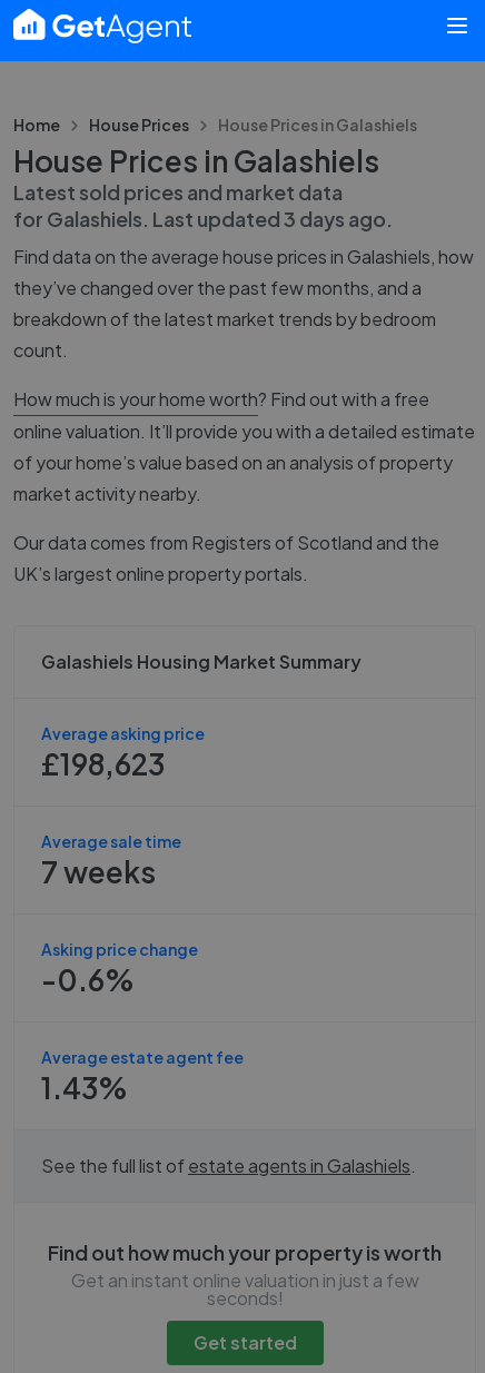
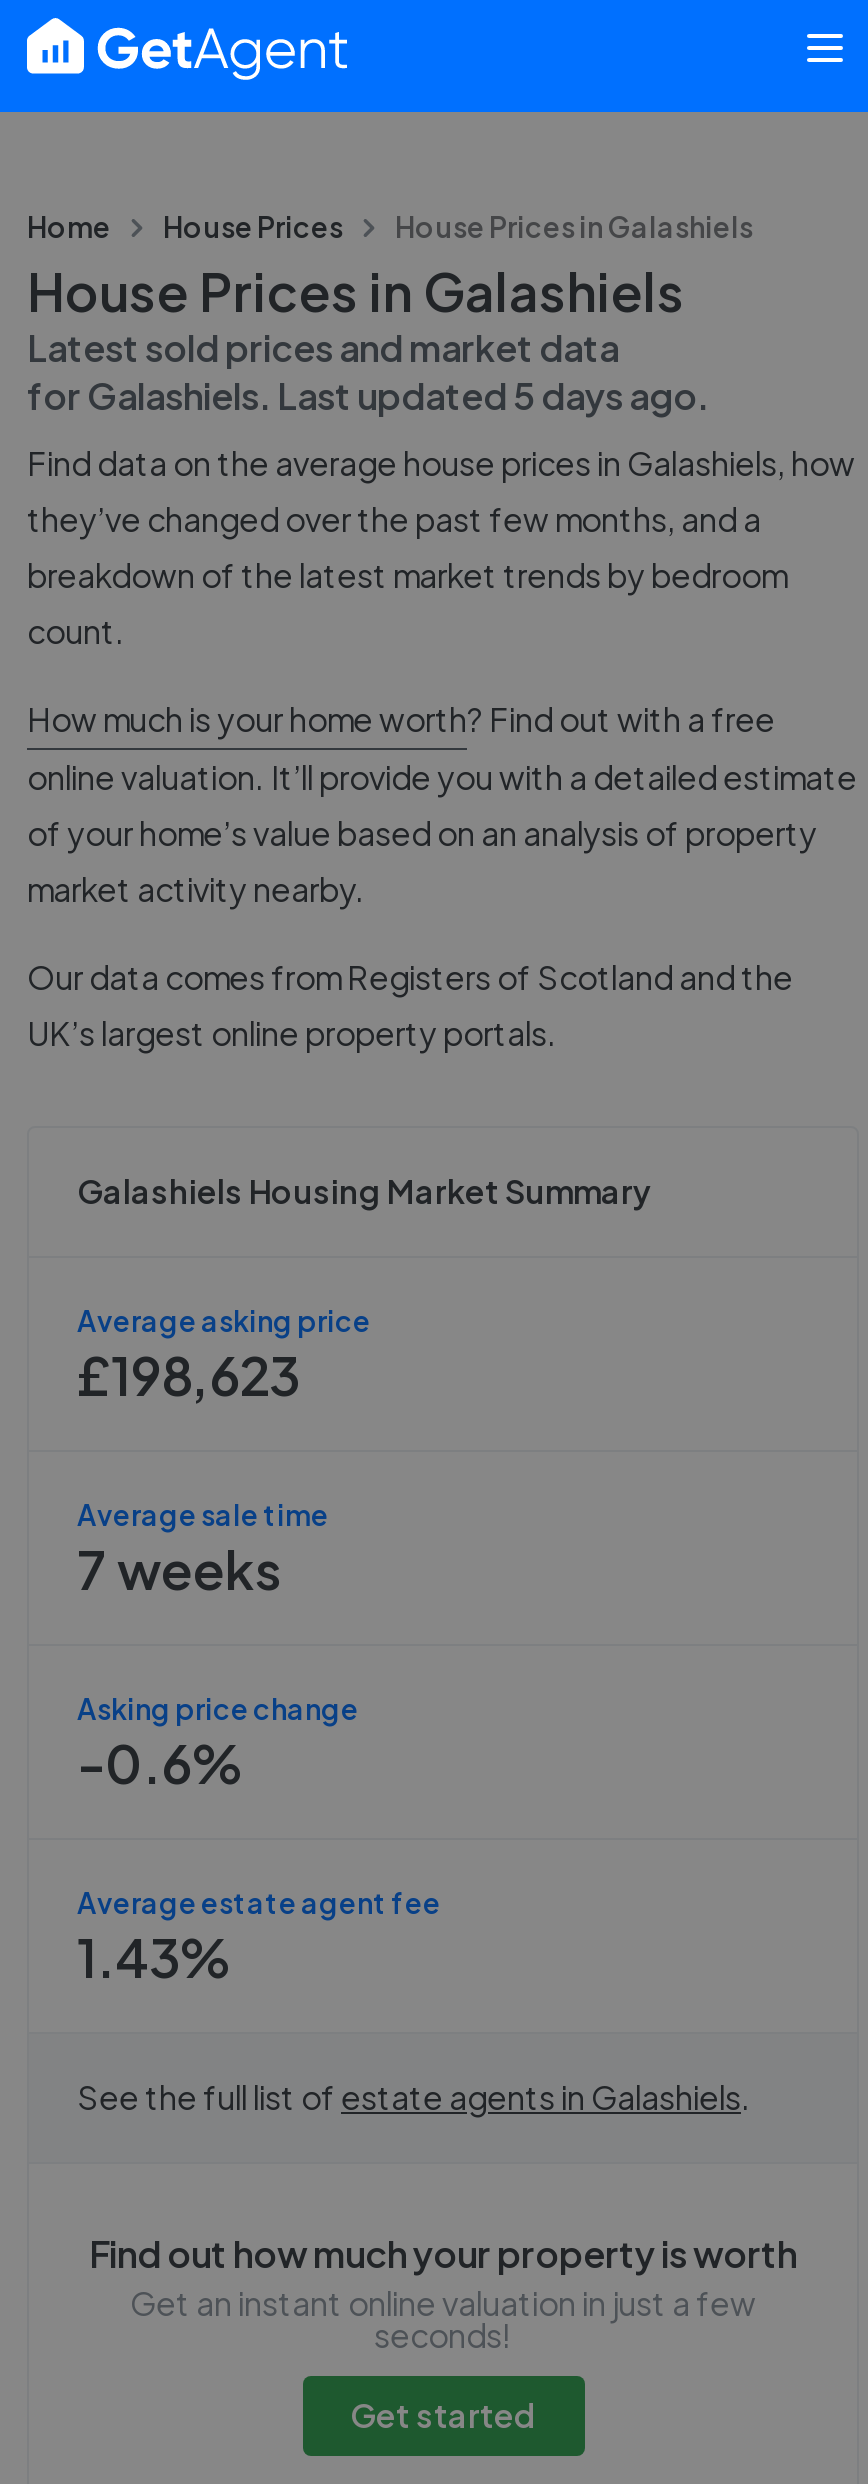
- for Galashiels. Last updated 3 days ago.
+ for Galashiels. Last updated 5 days ago.
